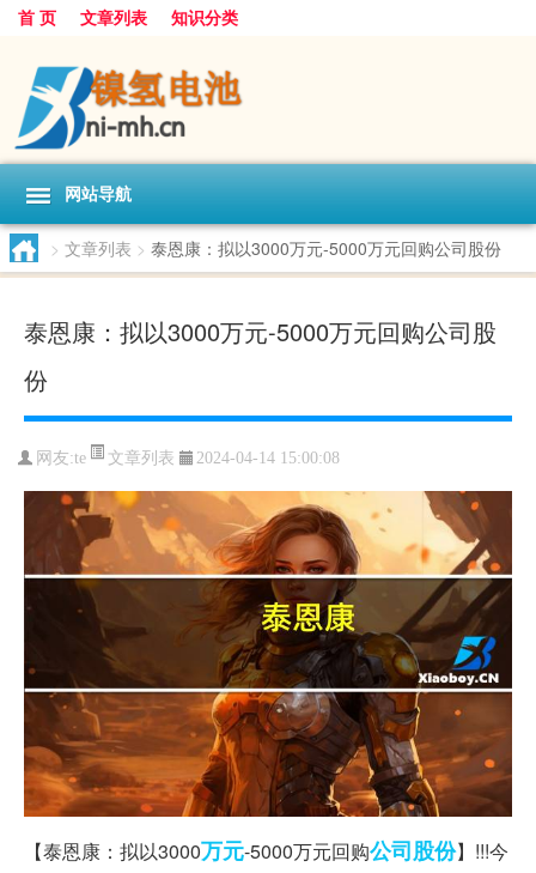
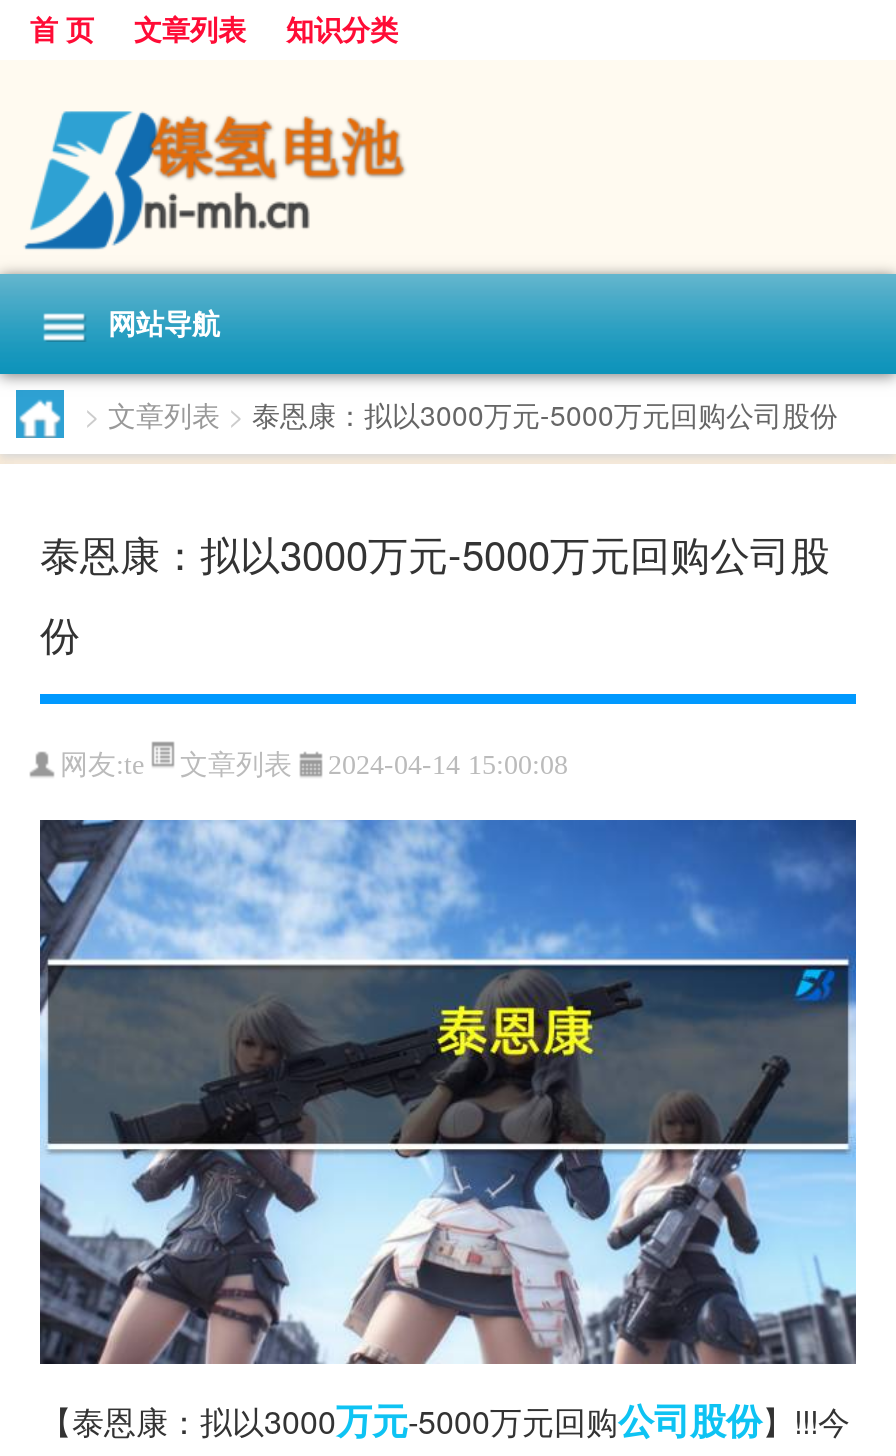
- [image]
+ [image]
